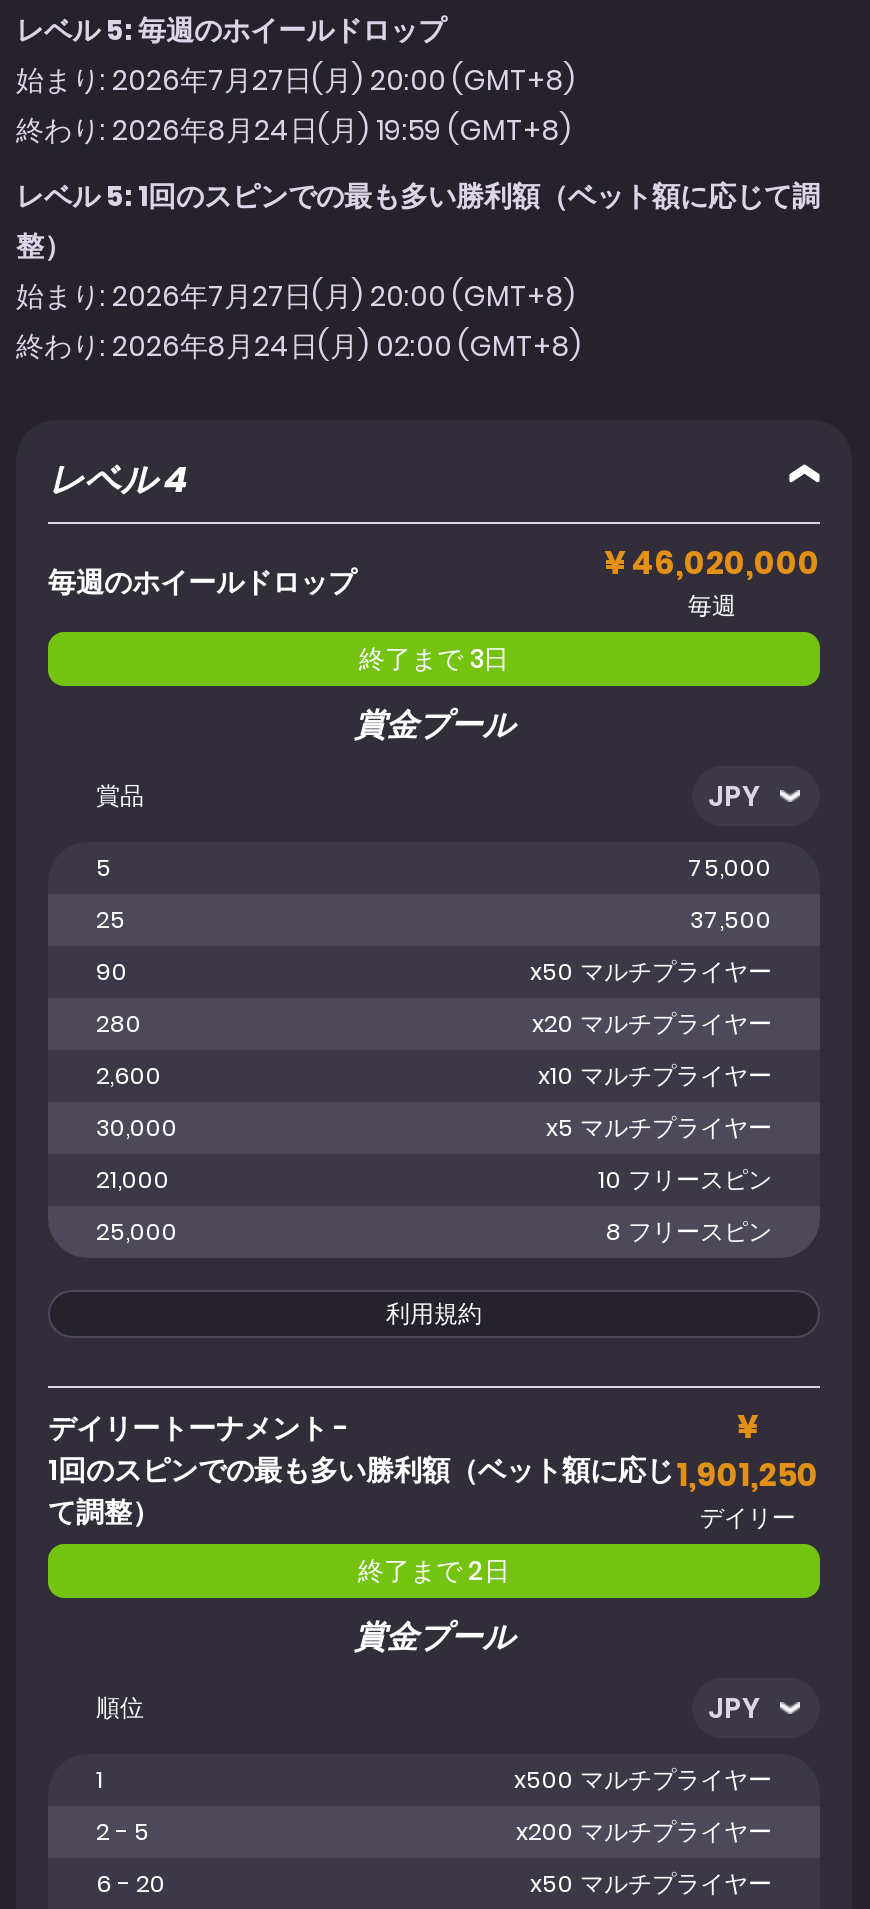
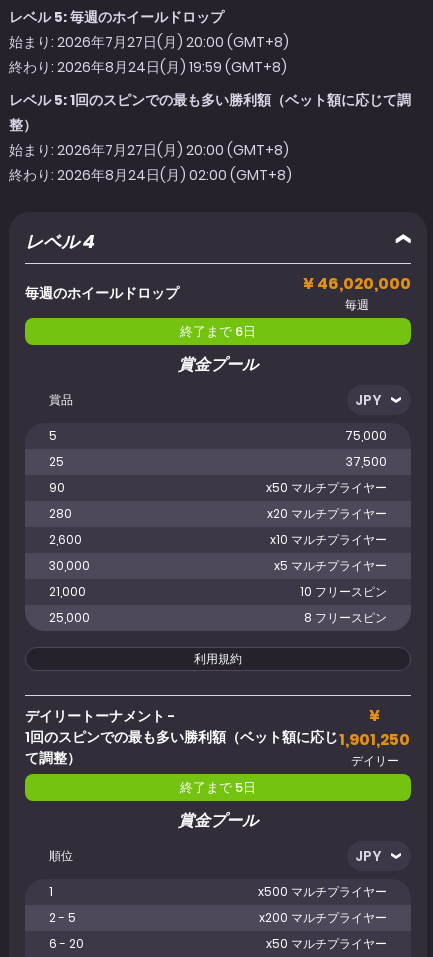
- 終了まで 3日
+ 終了まで 6日

- 終了まで 2日
+ 終了まで 5日
